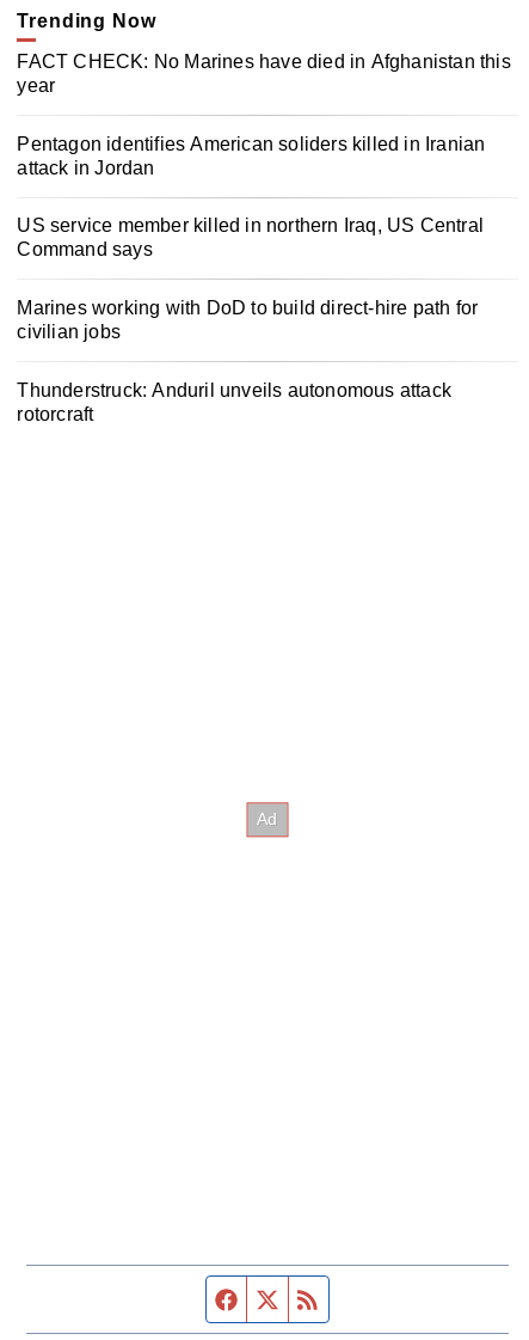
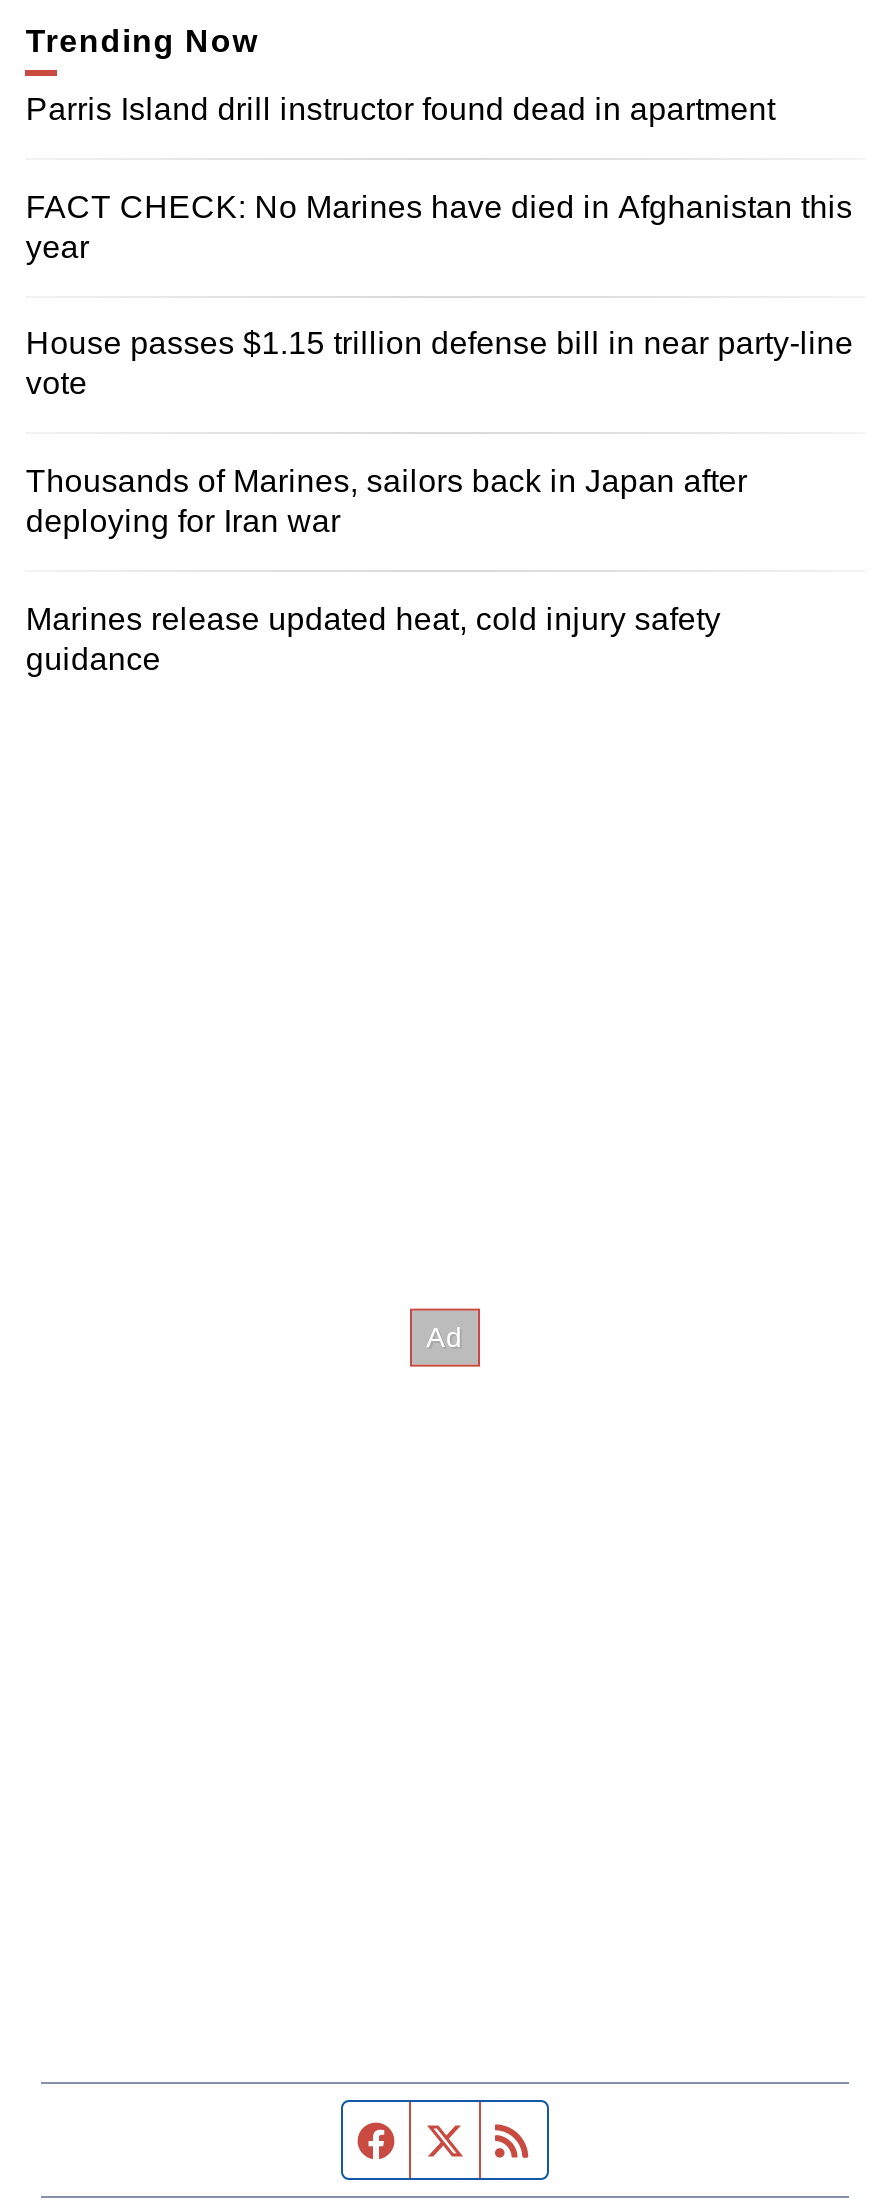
+ Parris Island drill instructor found dead in apartment

moved down: FACT CHECK: No Marines have died in Afghanistan this | year

- Pentagon identifies American soliders killed in Iranian
- attack in Jordan
- US service member killed in northern Iraq, US Central
- Command says
- Marines working with DoD to build direct-hire path for
- civilian jobs
- Thunderstruck: Anduril unveils autonomous attack
- rotorcraft
+ House passes $1.15 trillion defense bill in near party-line
+ vote
+ Thousands of Marines, sailors back in Japan after
+ deploying for Iran war
+ Marines release updated heat, cold injury safety
+ guidance
